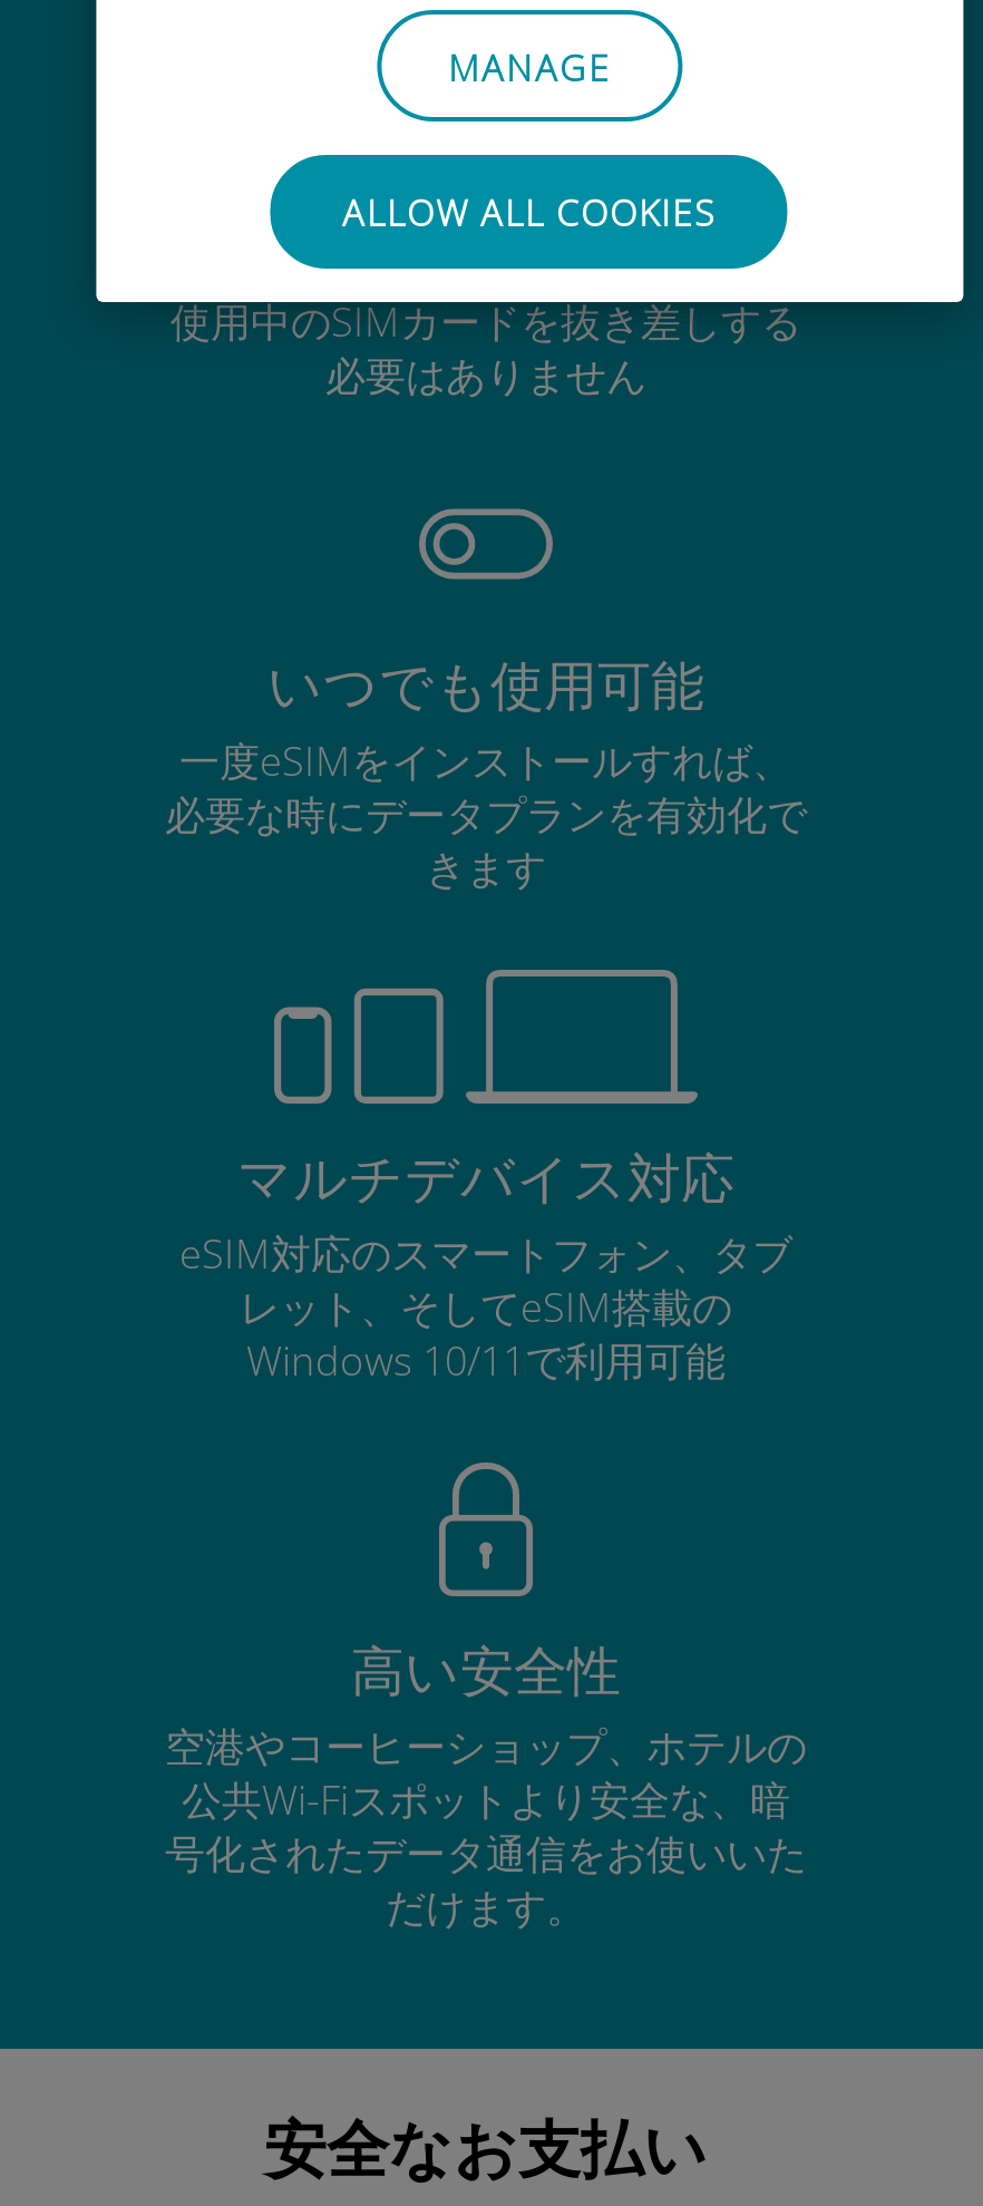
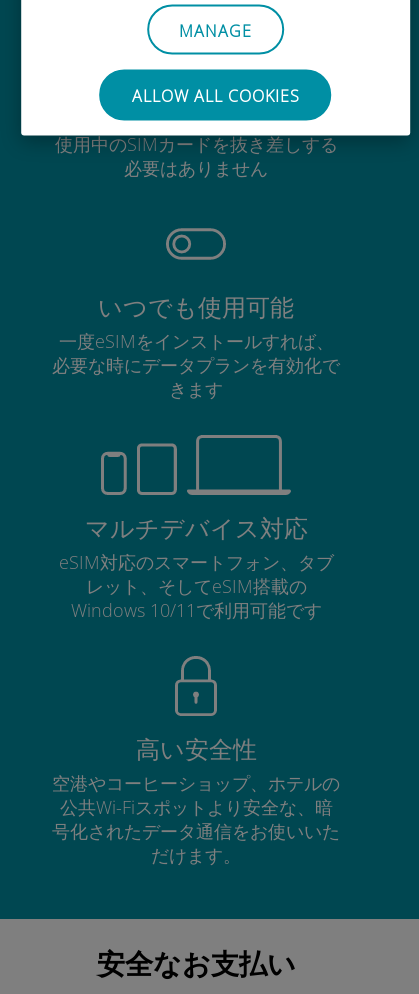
- Windows 10/11で利用可能
+ Windows 10/11で利用可能です
